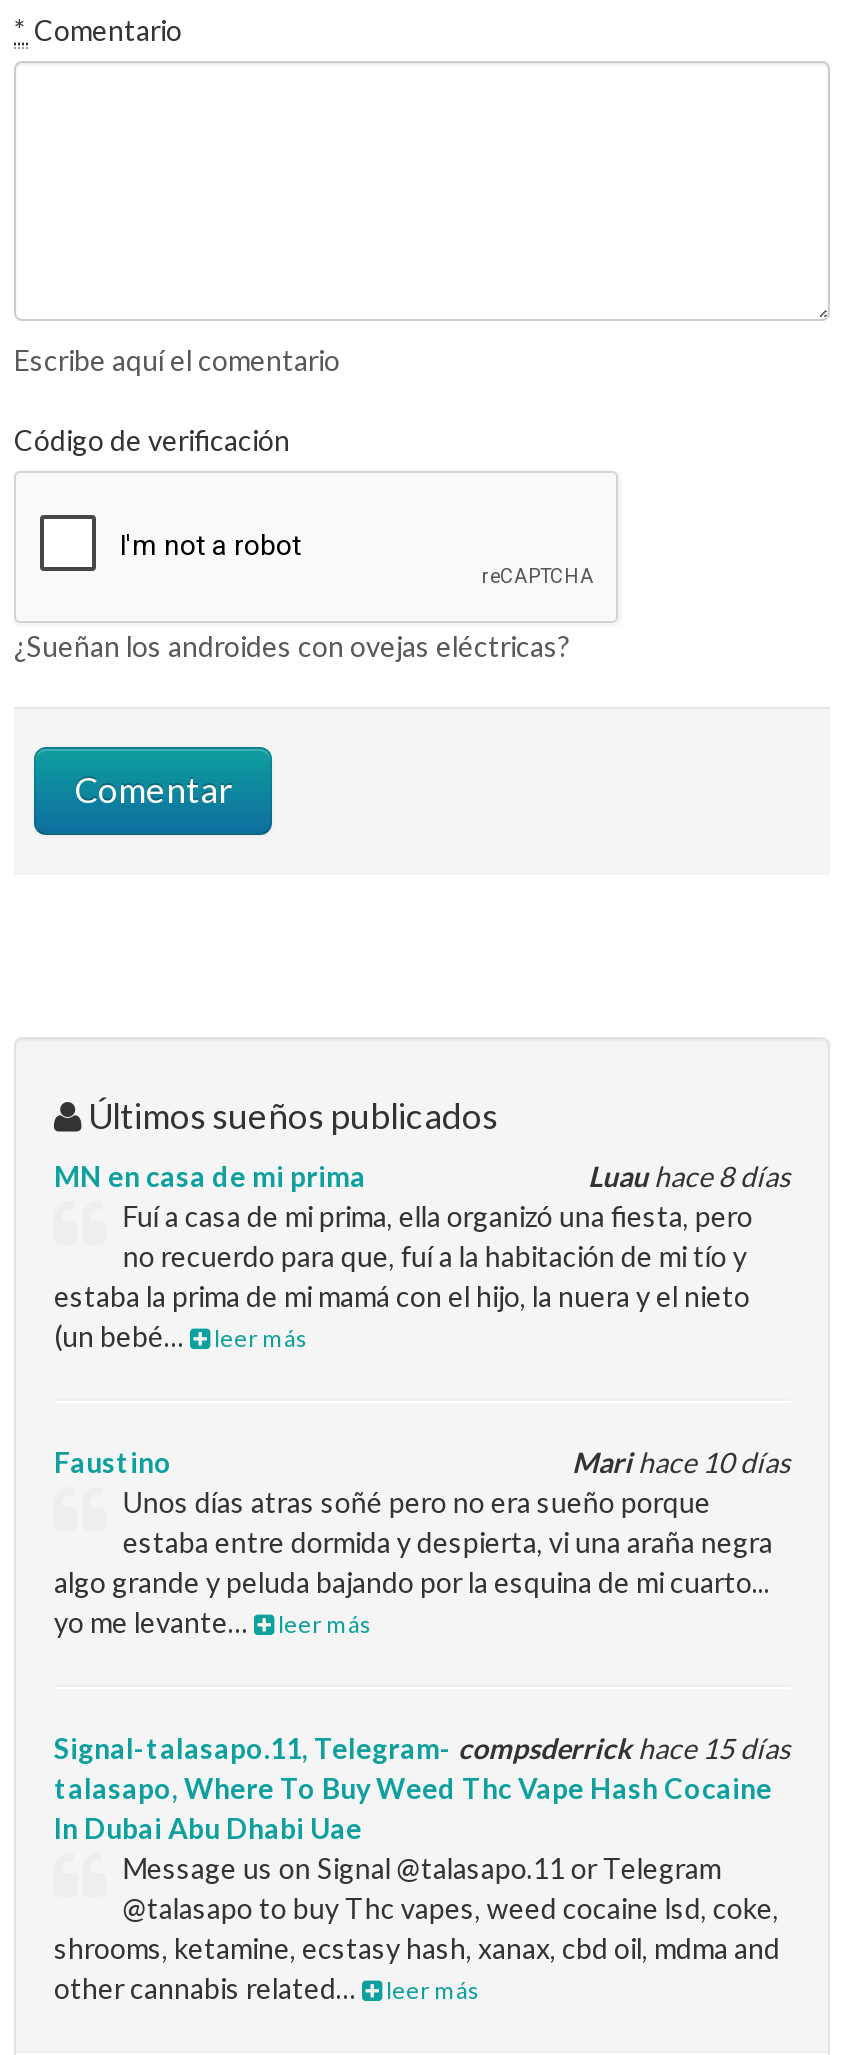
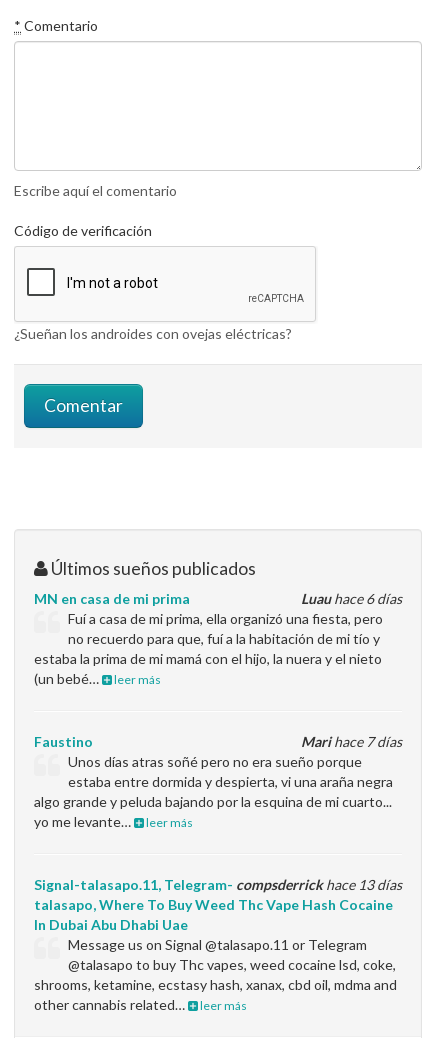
- Luau hace 8 días
+ Luau hace 6 días

- Marihace 10 días
+ Marihace 7 días

- compsderrick hace 15 días
+ compsderrick hace 13 días
